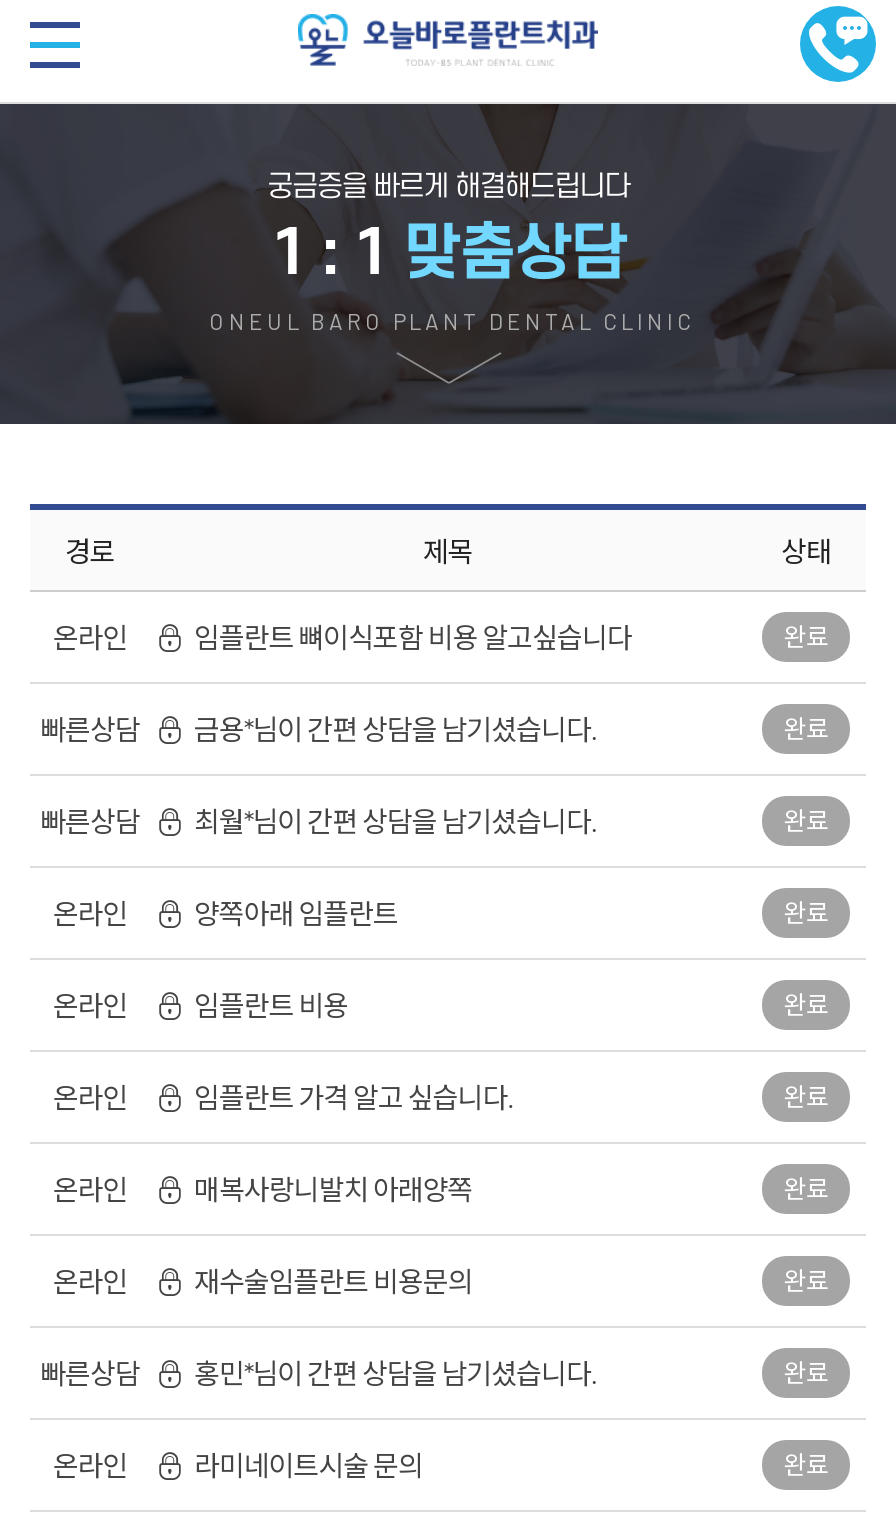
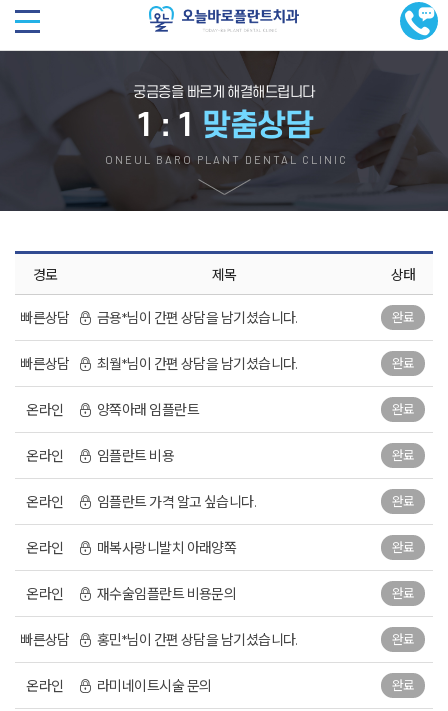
- 온라인
- 임플란트 뼈이식포함 비용 알고싶습니다
- 완료
